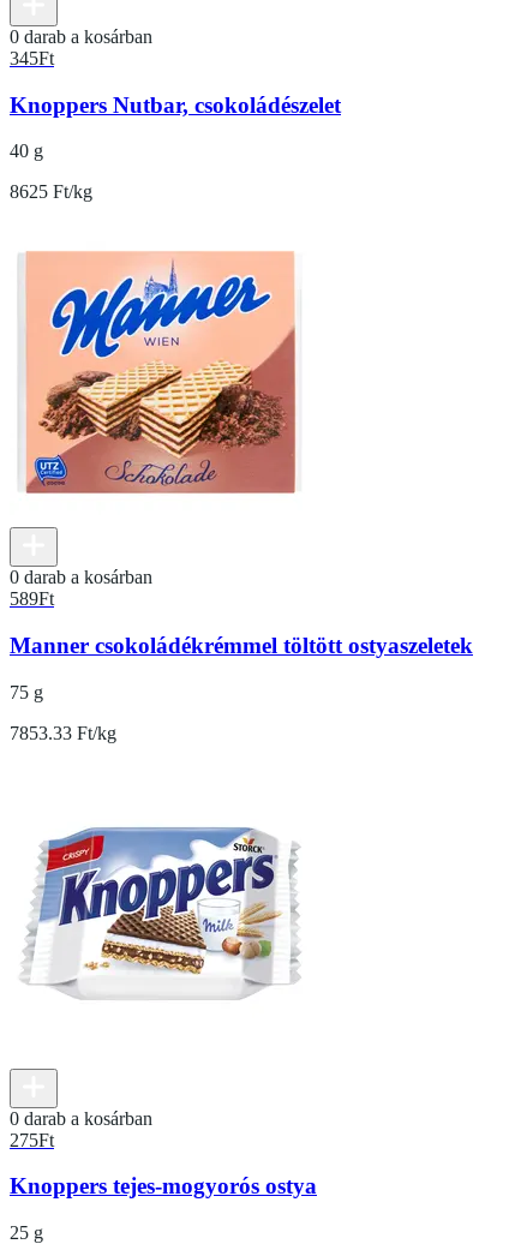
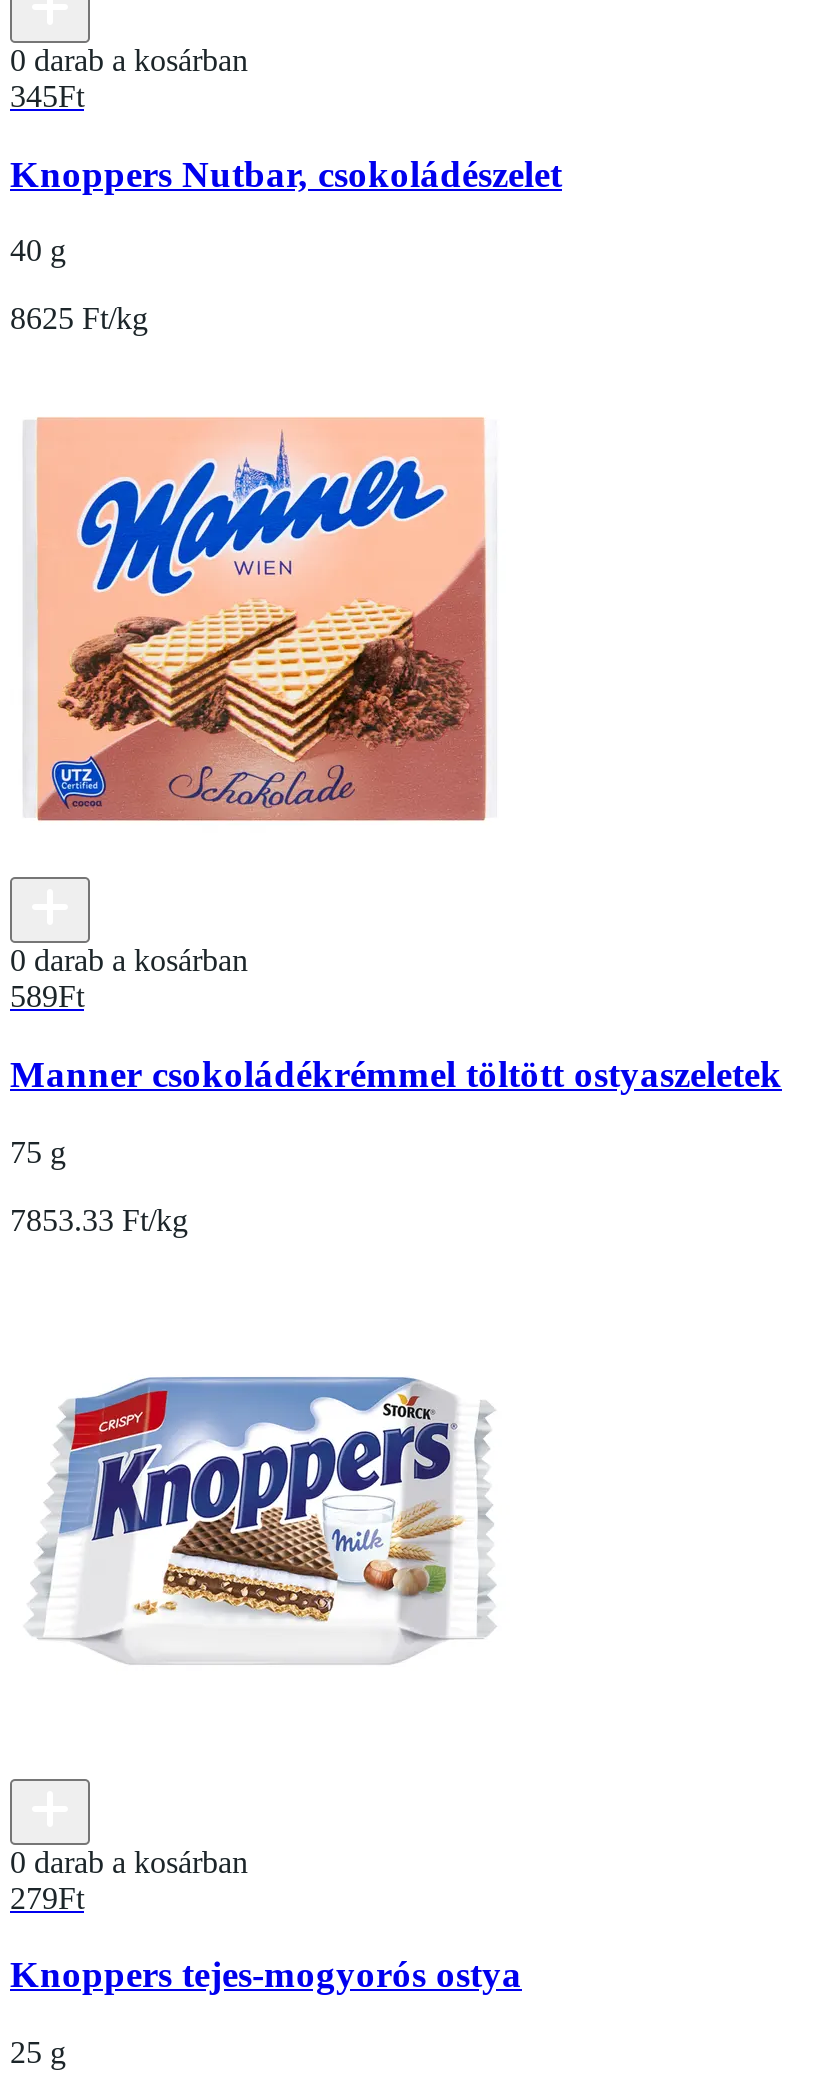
- 275Ft
+ 279Ft
